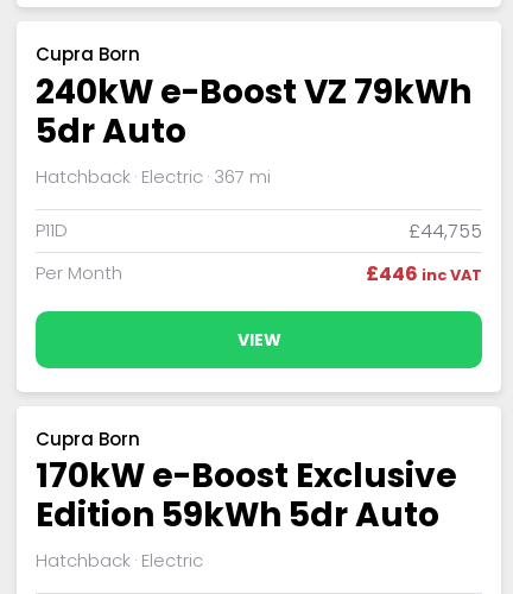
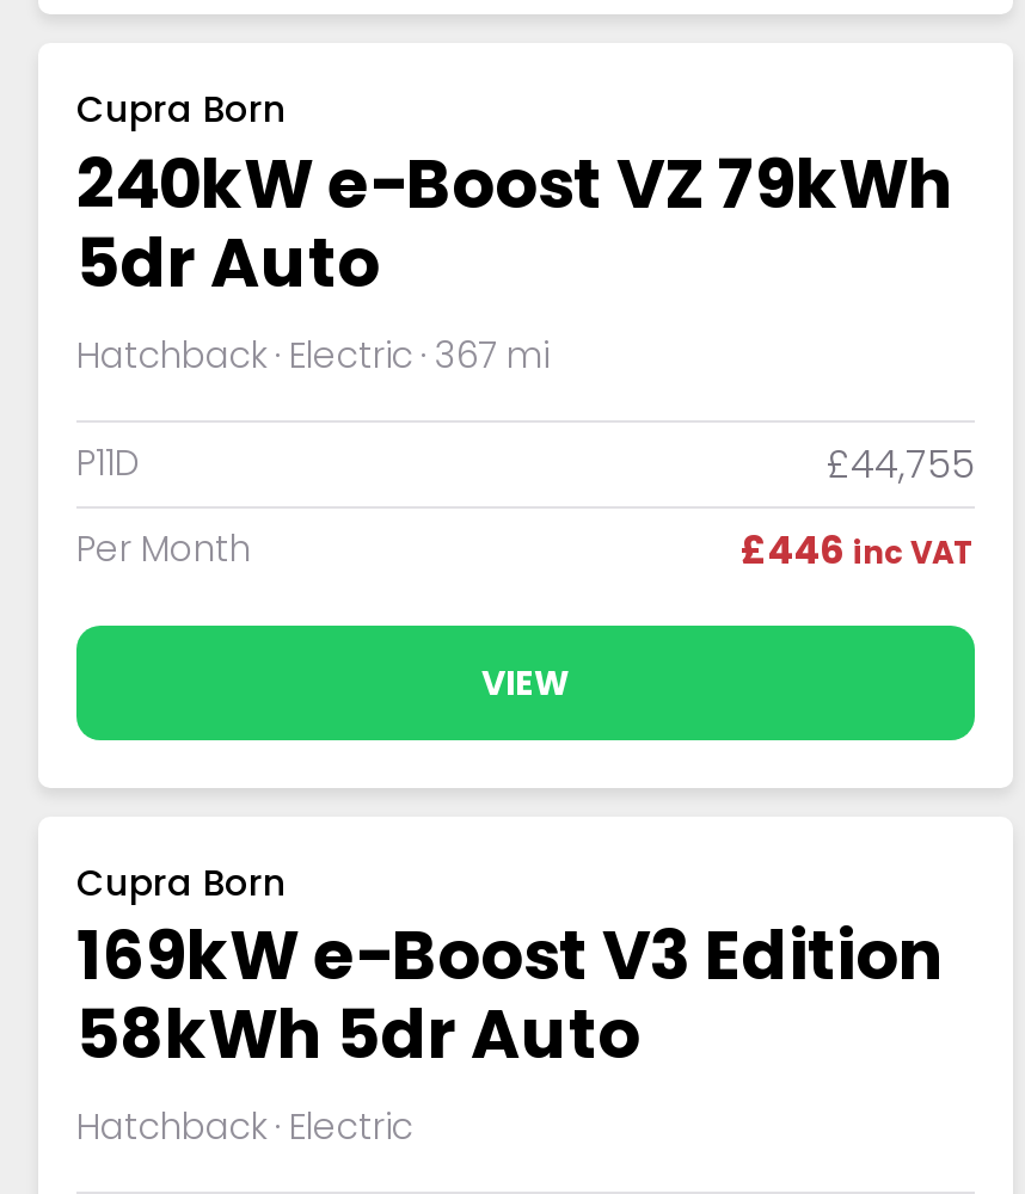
- 170kW e-Boost Exclusive
- Edition 59kWh 5dr Auto
+ 169kW e-Boost V3 Edition
+ 58kWh 5dr Auto
